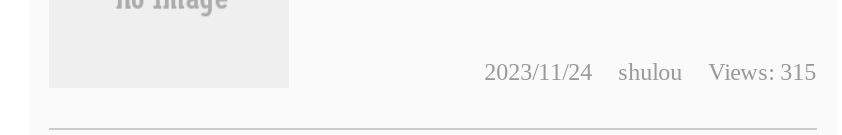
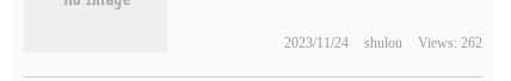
- 2023/11/24 shulou Views: 315
+ 2023/11/24 shulou Views: 262
